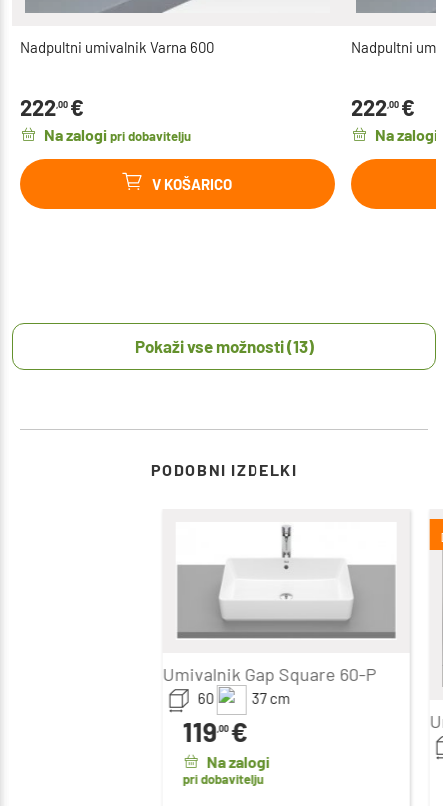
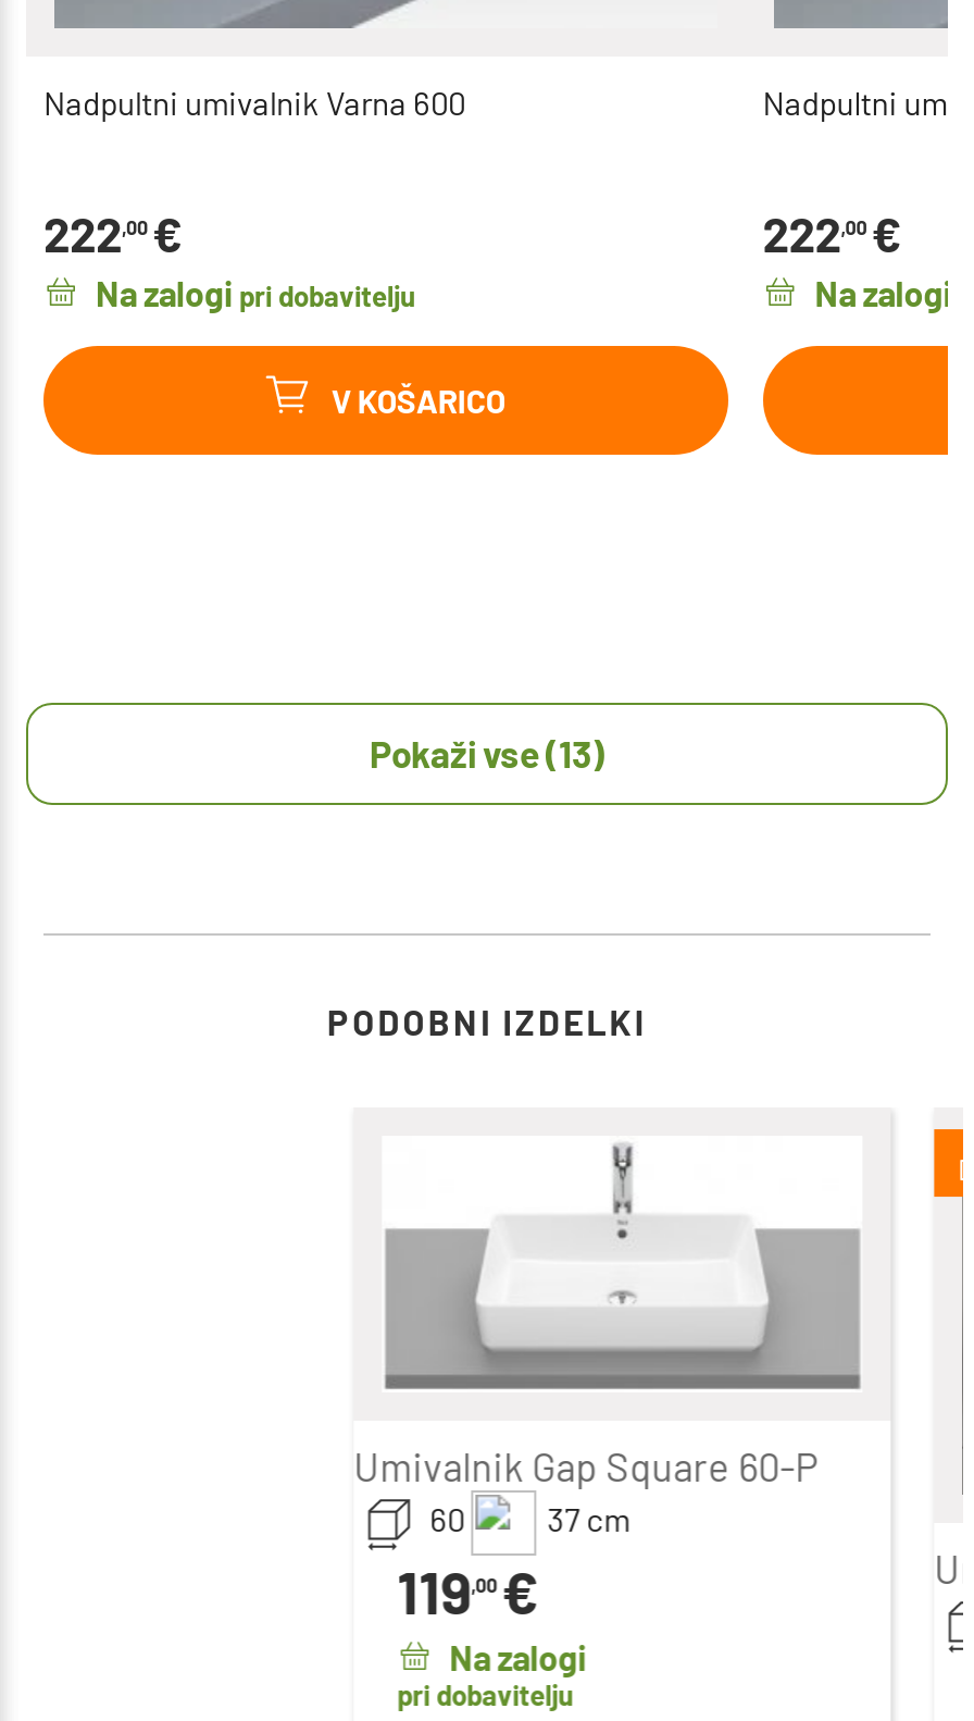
- Pokaži vse možnosti (13)
+ Pokaži vse (13)
